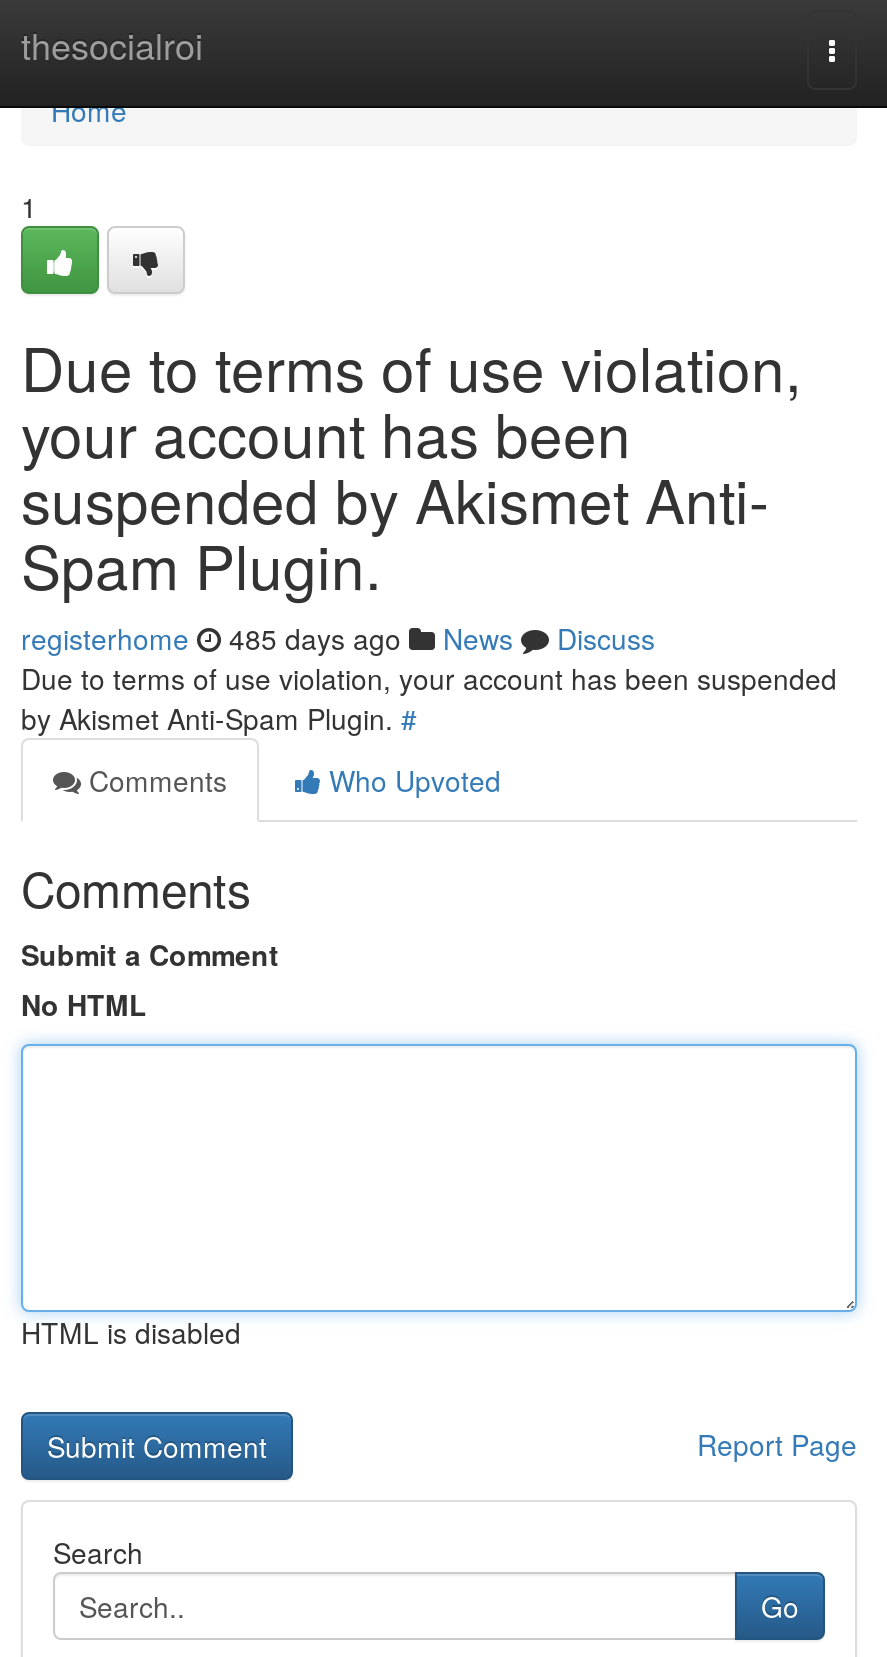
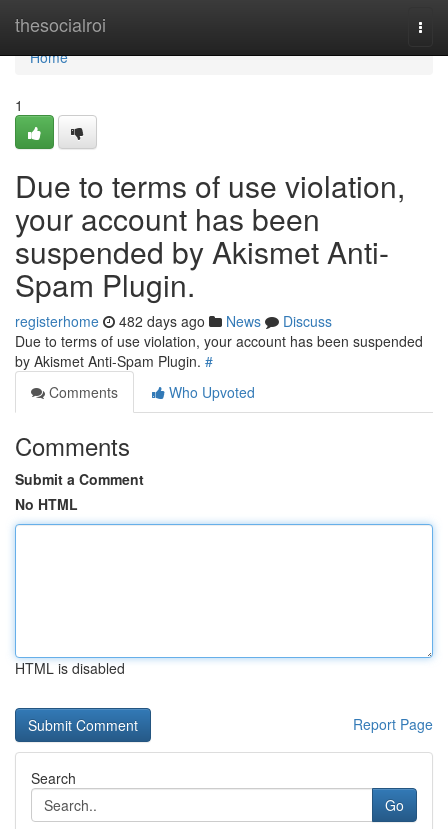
- registerhome 485 days ago News Discuss
+ registerhome 482 days ago News Discuss
